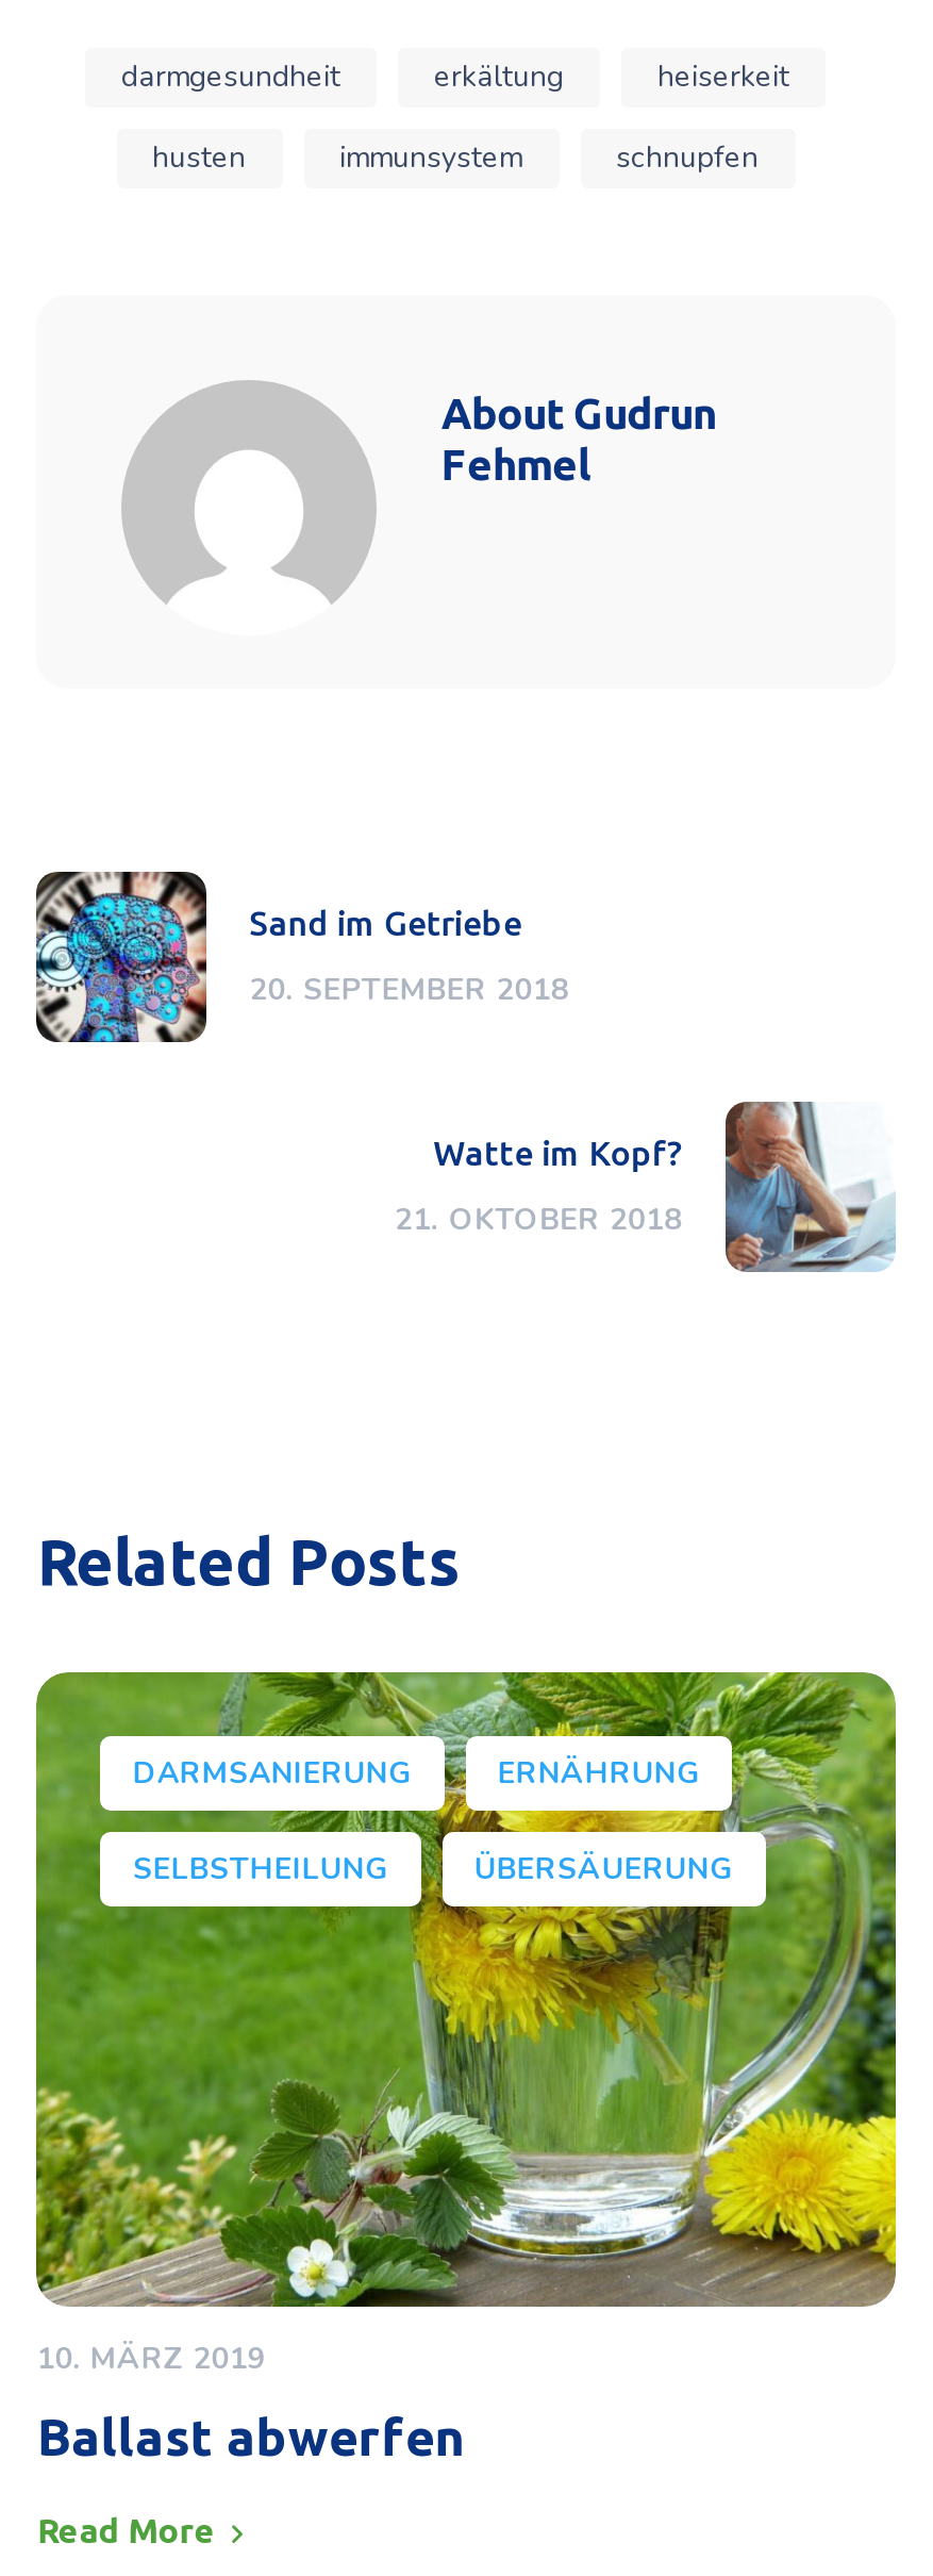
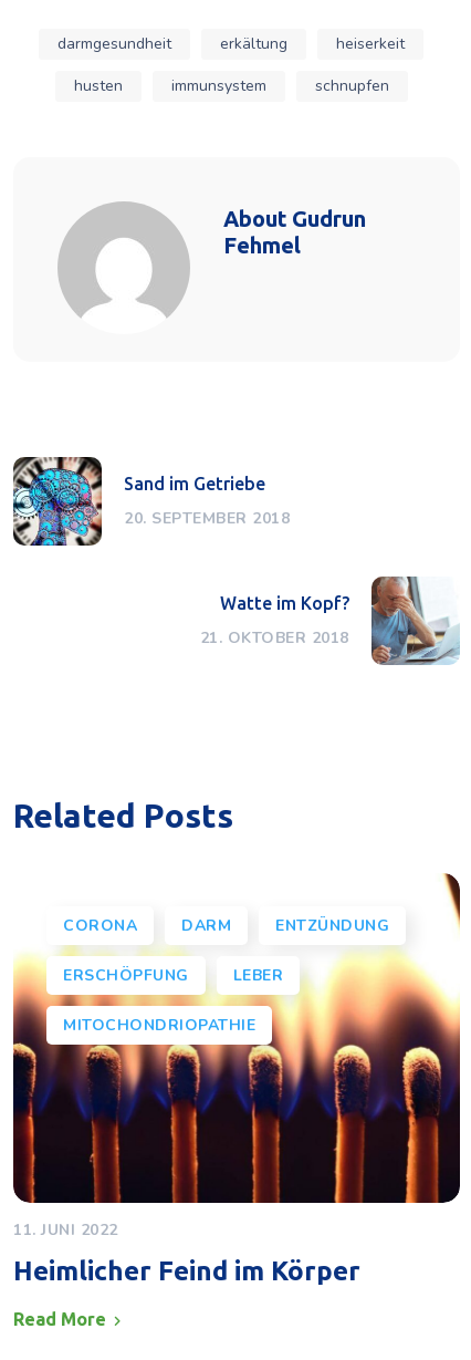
- [image]
- DARMSANIERUNG
- ERNÄHRUNG
- SELBSTHEILUNG
- ÜBERSÄUERUNG
+ [image]
+ CORONA
+ DARM
+ ENTZÜNDUNG
+ ERSCHÖPFUNG
+ LEBER
+ MITOCHONDRIOPATHIE

- 10. MÄRZ 2019
- Ballast abwerfen
+ 11. JUNI 2022
+ Heimlicher Feind im Körper
